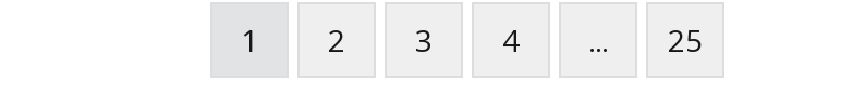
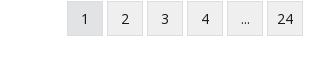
- 25
+ 24
